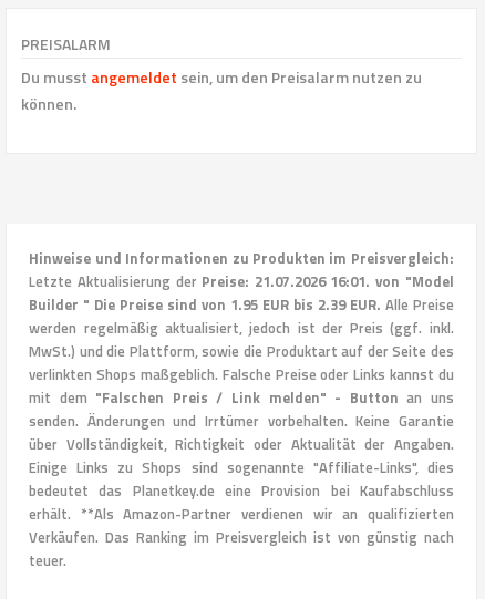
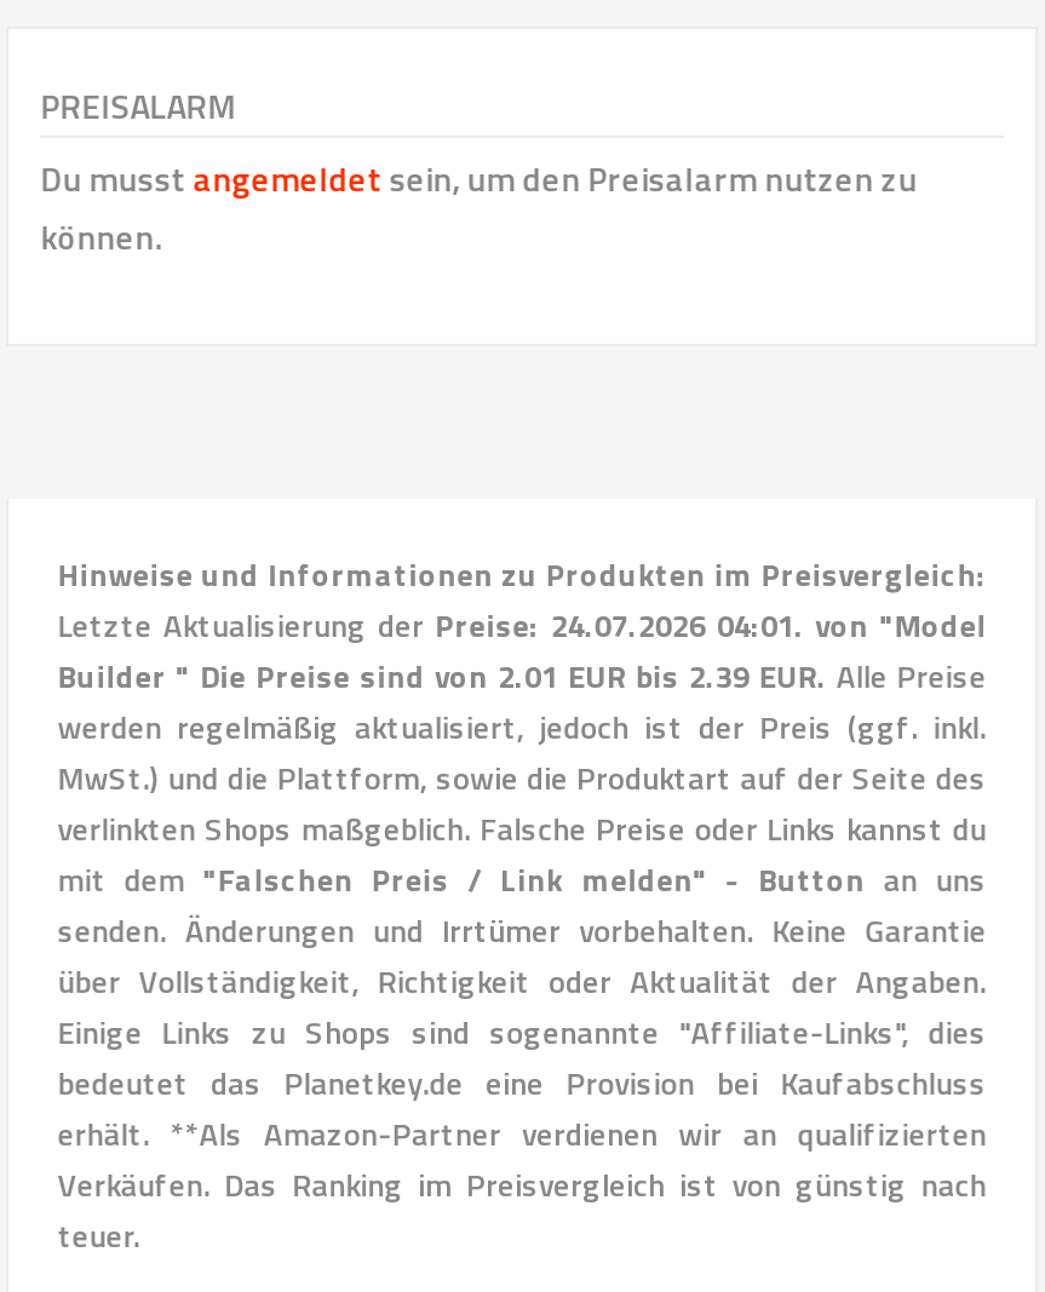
- Letzte Aktualisierung der Preise: 21.07.2026 16:01. von "Model
+ Letzte Aktualisierung der Preise: 24.07.2026 04:01. von "Model

- Builder " Die Preise sind von 1.95 EUR bis 2.39 EUR. Alle Preise
+ Builder " Die Preise sind von 2.01 EUR bis 2.39 EUR. Alle Preise
